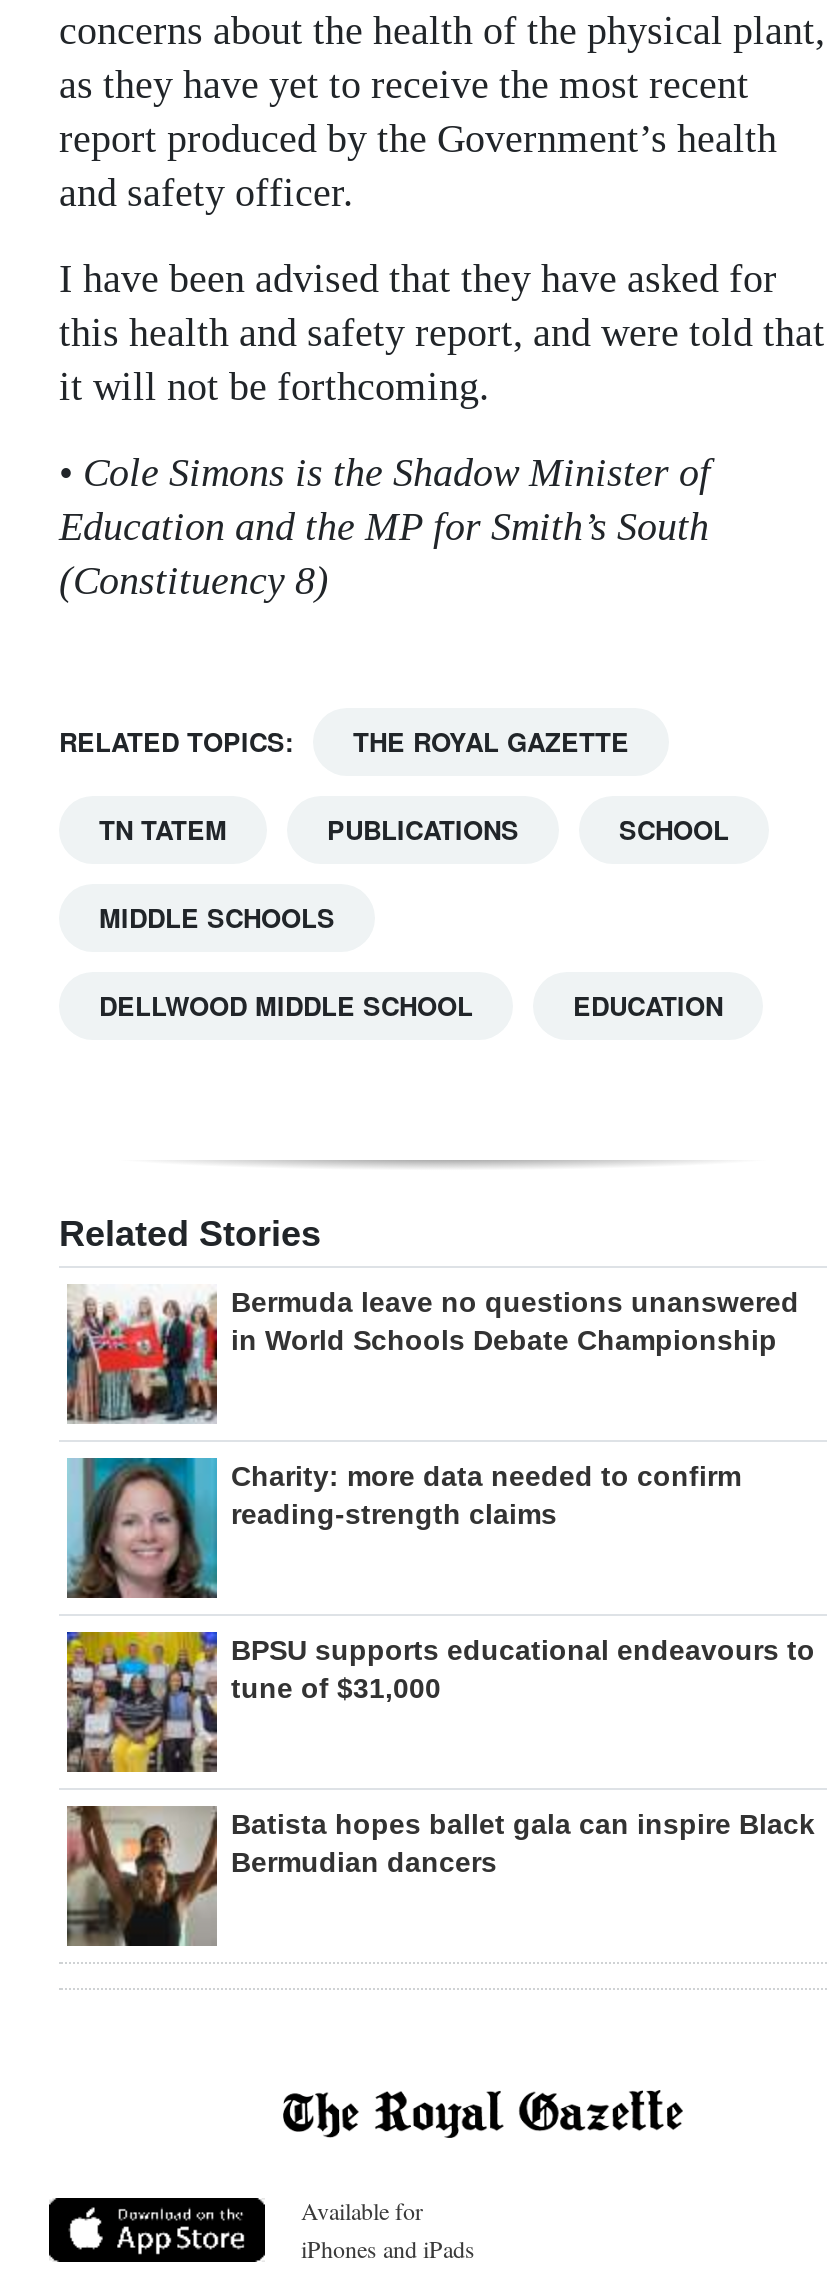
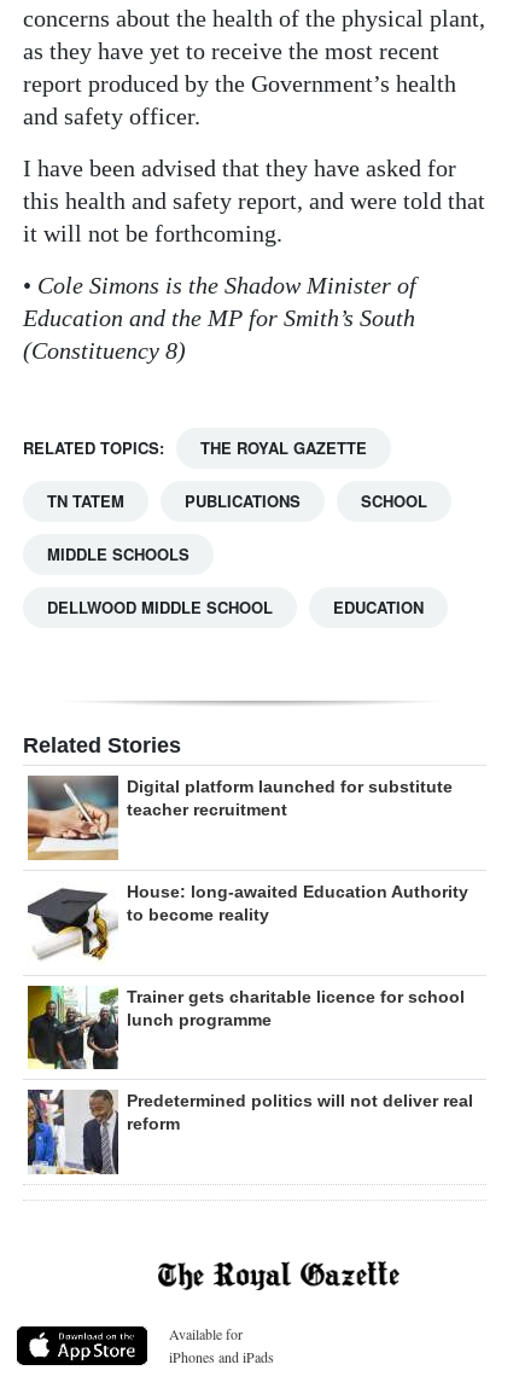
- [image]
- Bermuda leave no questions unanswered
- in World Schools Debate Championship
+ [image]
+ Digital platform launched for substitute
+ teacher recruitment

- [image]
- Charity: more data needed to confirm
- reading-strength claims
+ [image]
+ House: long-awaited Education Authority
+ to become reality

- [image]
- BPSU supports educational endeavours to
- tune of $31,000
+ [image]
+ Trainer gets charitable licence for school
+ lunch programme

- [image]
- Batista hopes ballet gala can inspire Black
- Bermudian dancers
+ [image]
+ Predetermined politics will not deliver real
+ reform
